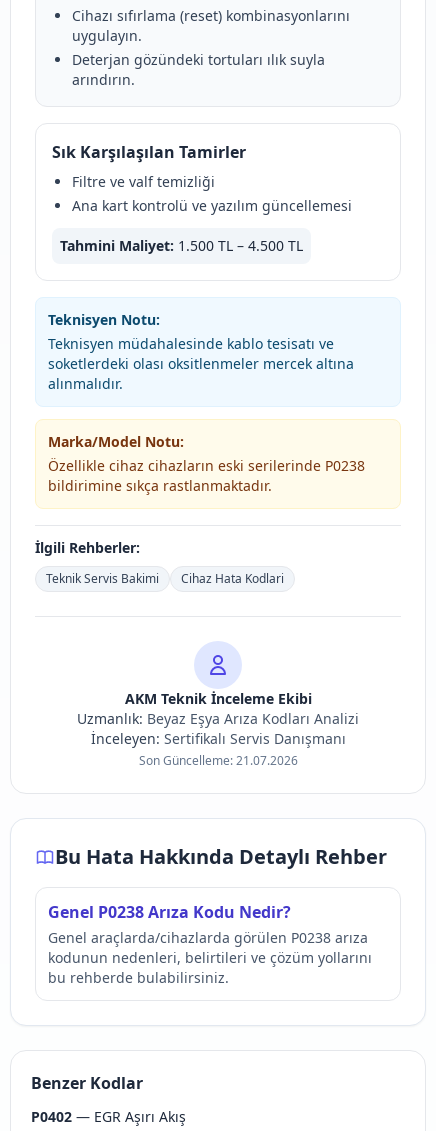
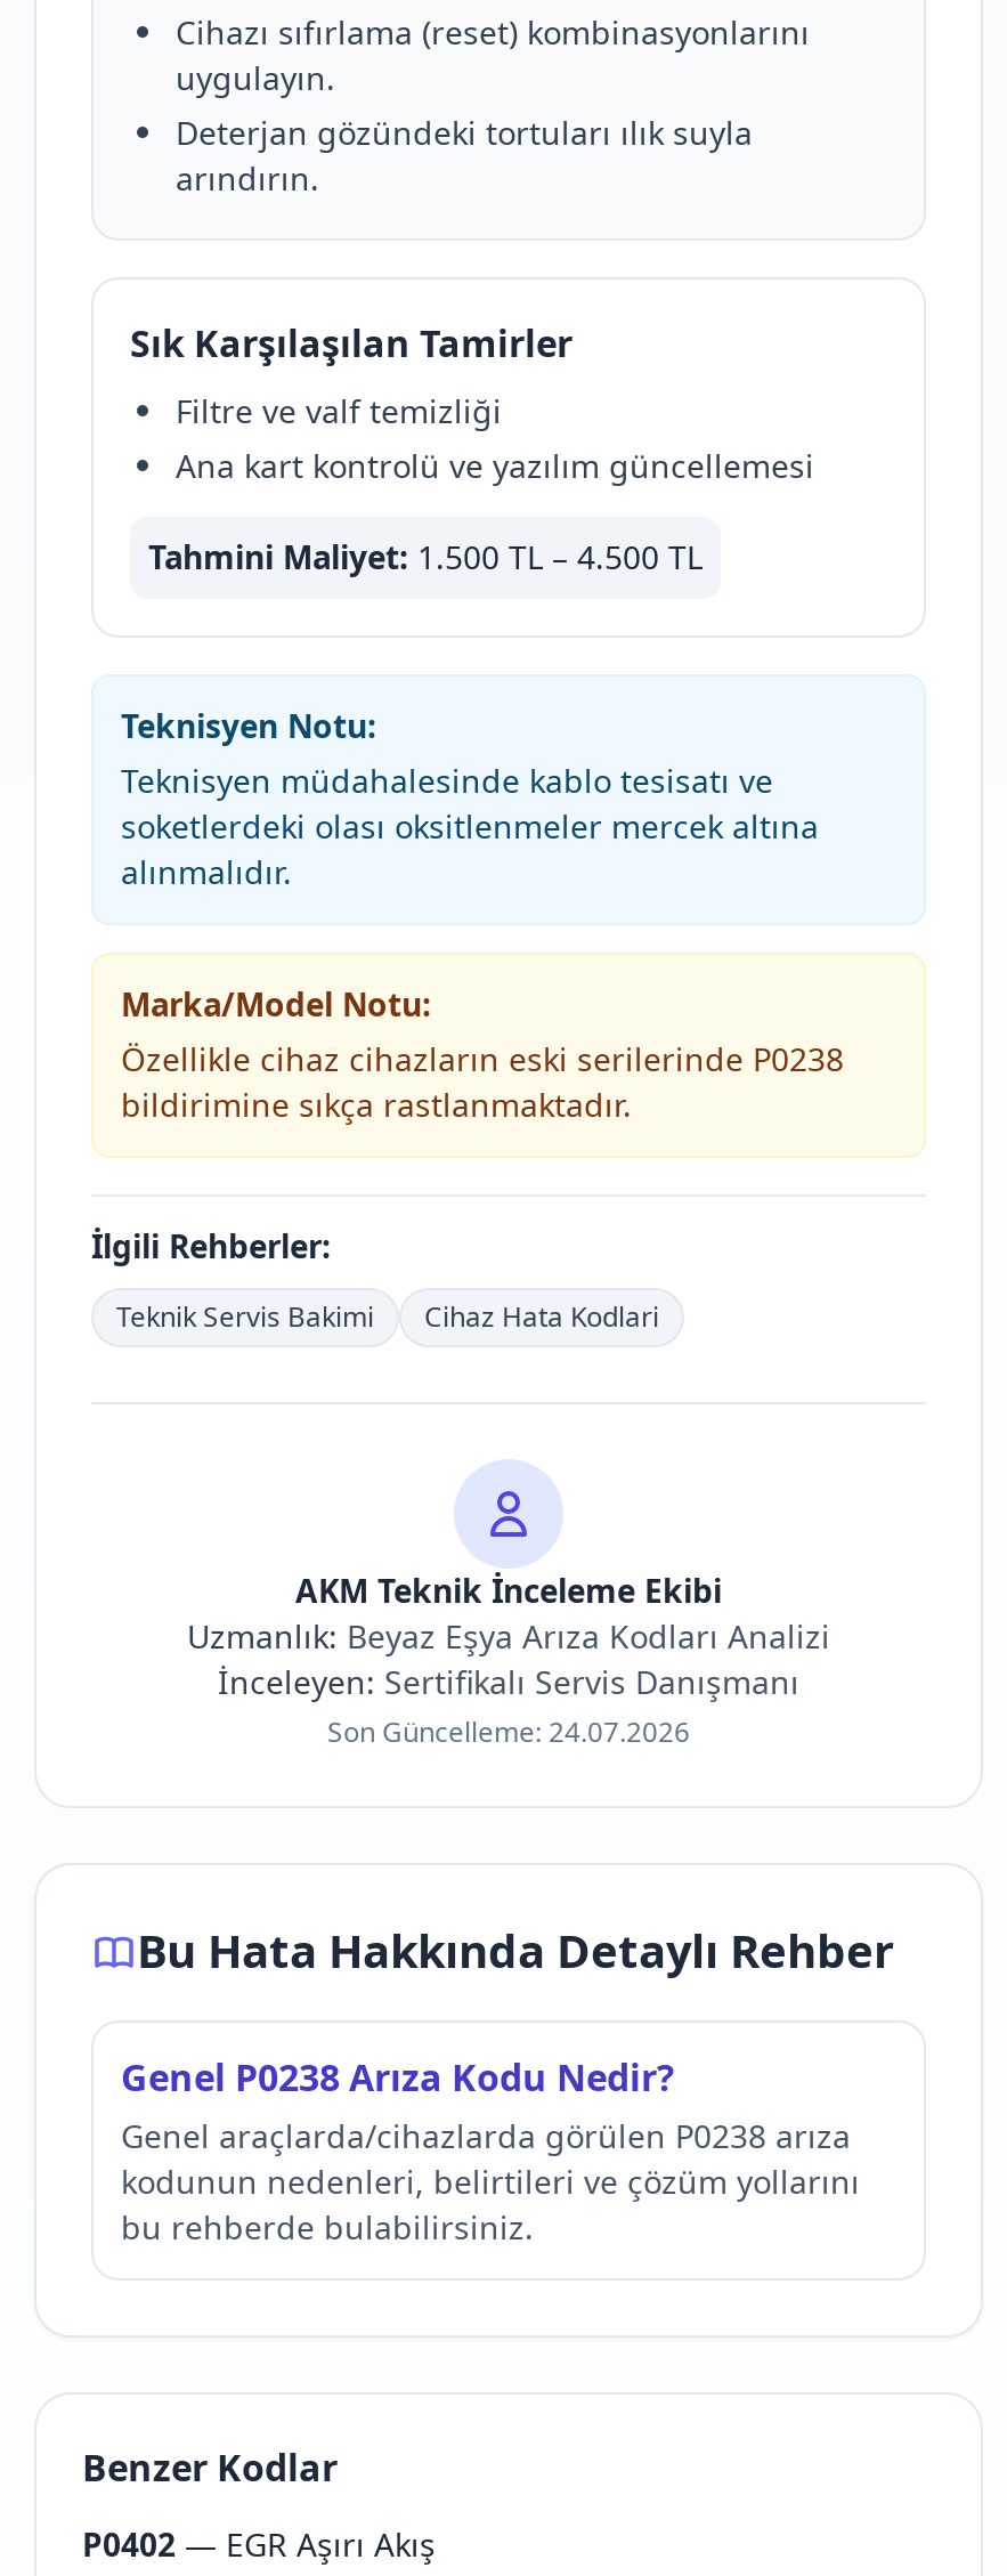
- Son Güncelleme: 21.07.2026
+ Son Güncelleme: 24.07.2026
